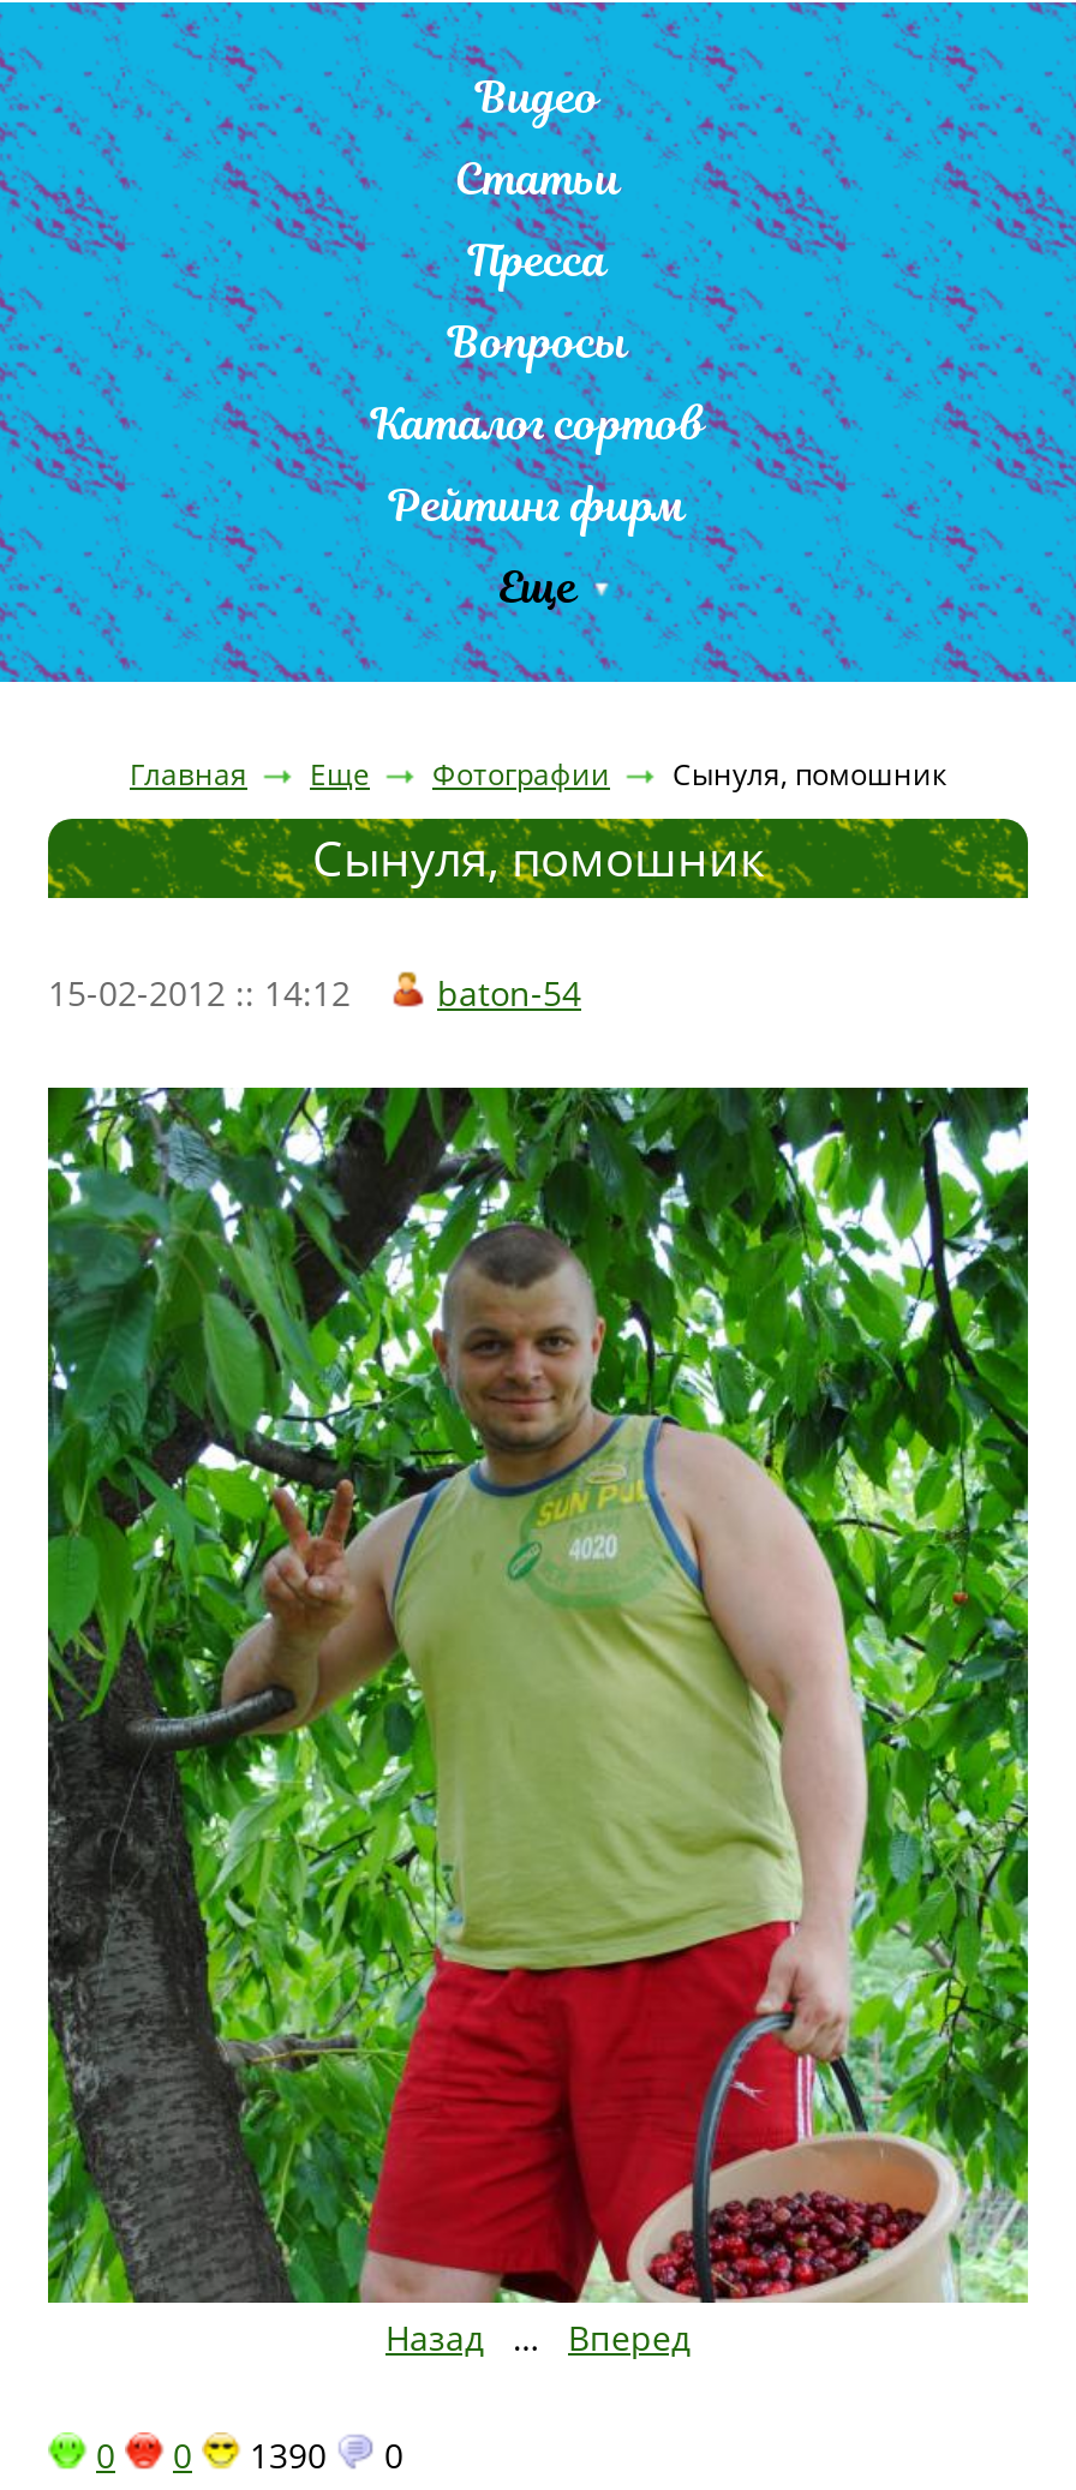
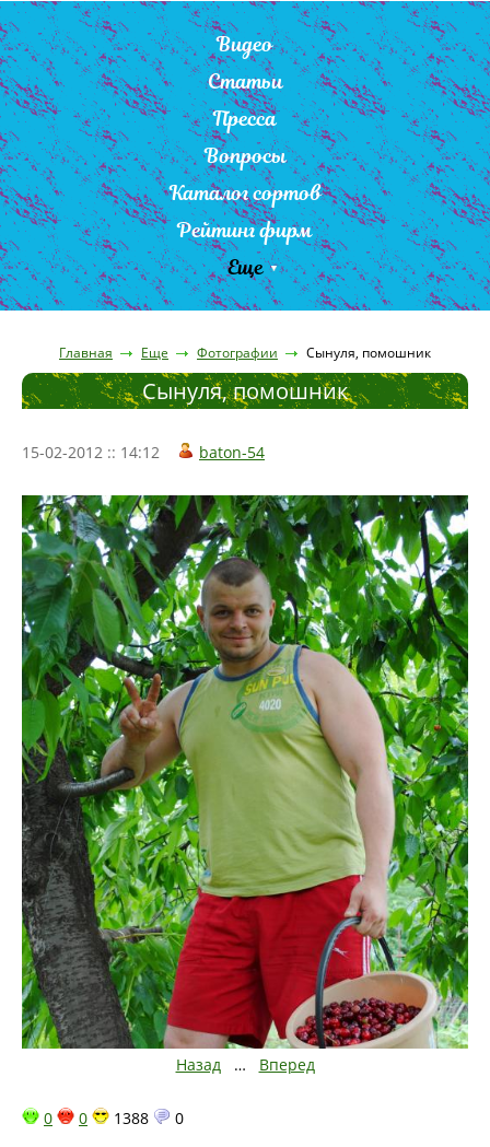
- 0 0 1390 0
+ 0 0 1388 0
